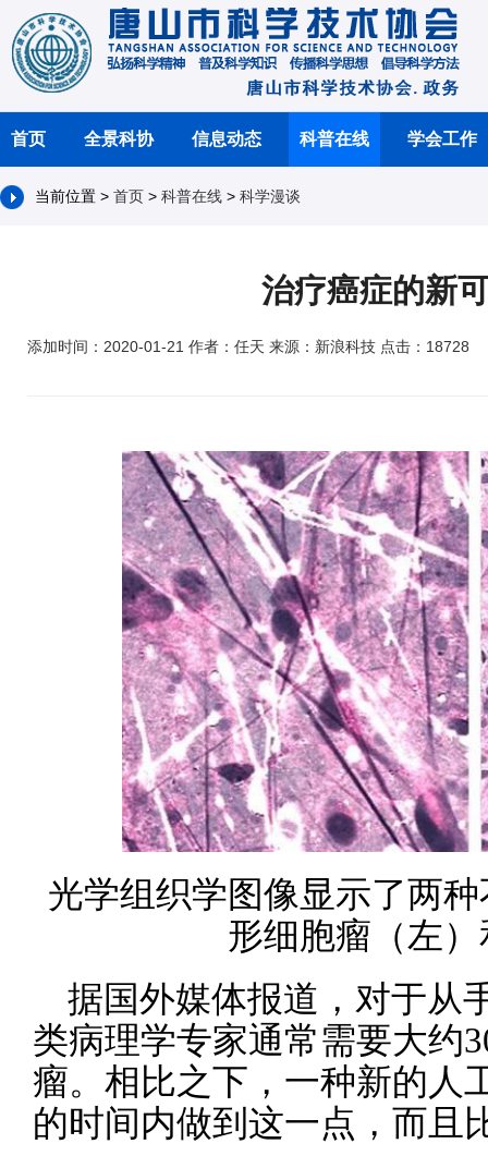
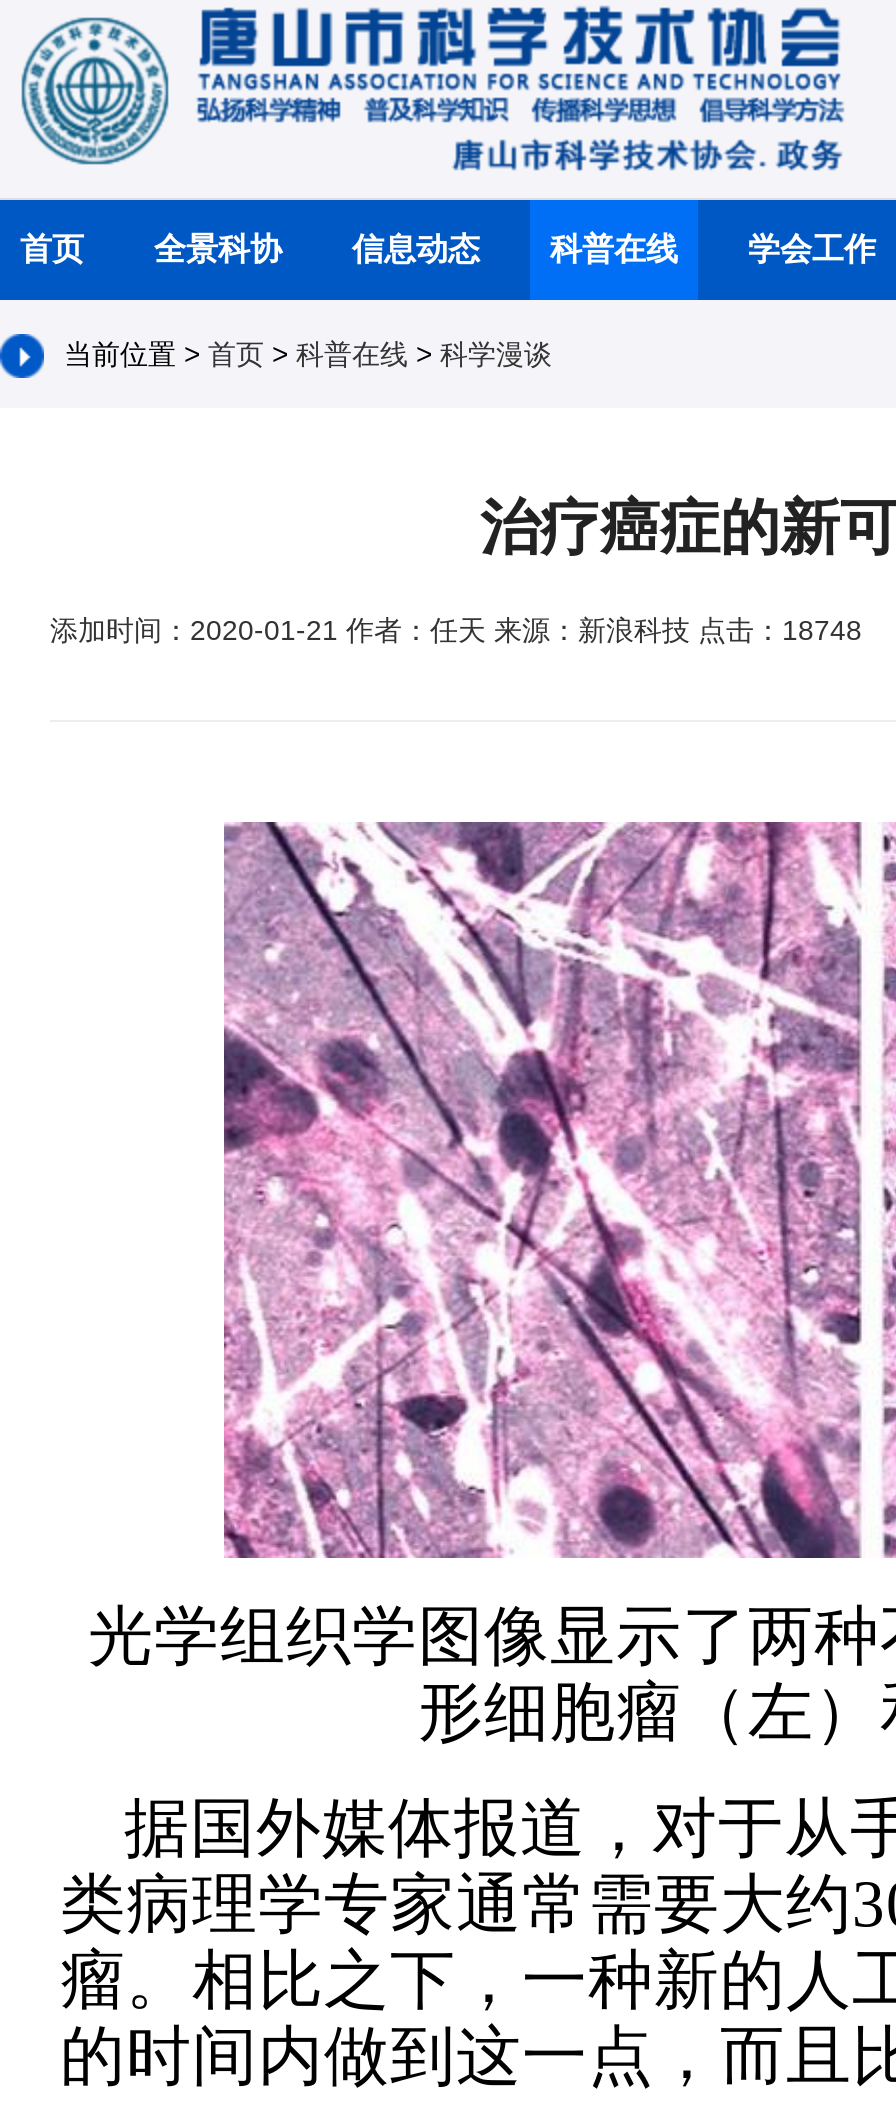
- 添加时间：2020-01-21 作者：任天 来源：新浪科技 点击：18728
+ 添加时间：2020-01-21 作者：任天 来源：新浪科技 点击：18748
